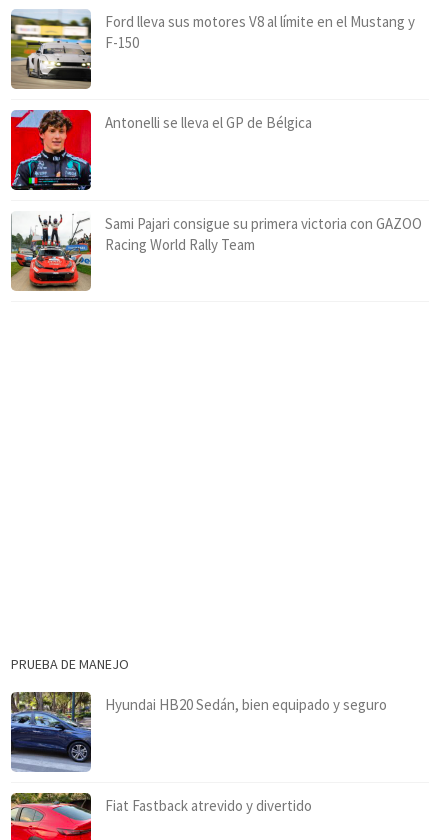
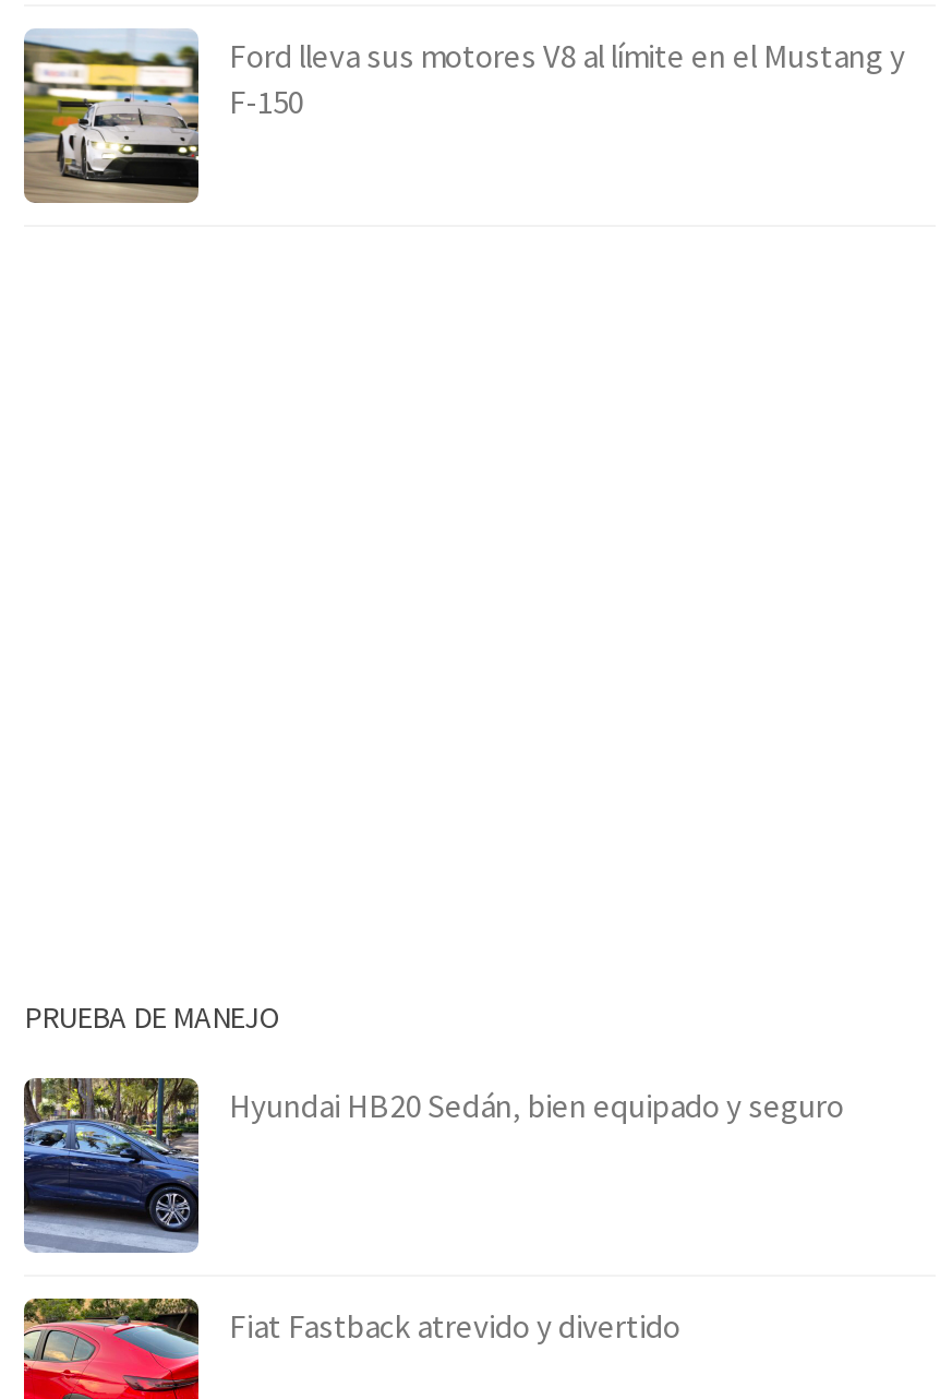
- [image]
- Antonelli se lleva el GP de Bélgica

- [image]
- Sami Pajari consigue su primera victoria con GAZOO
- Racing World Rally Team
